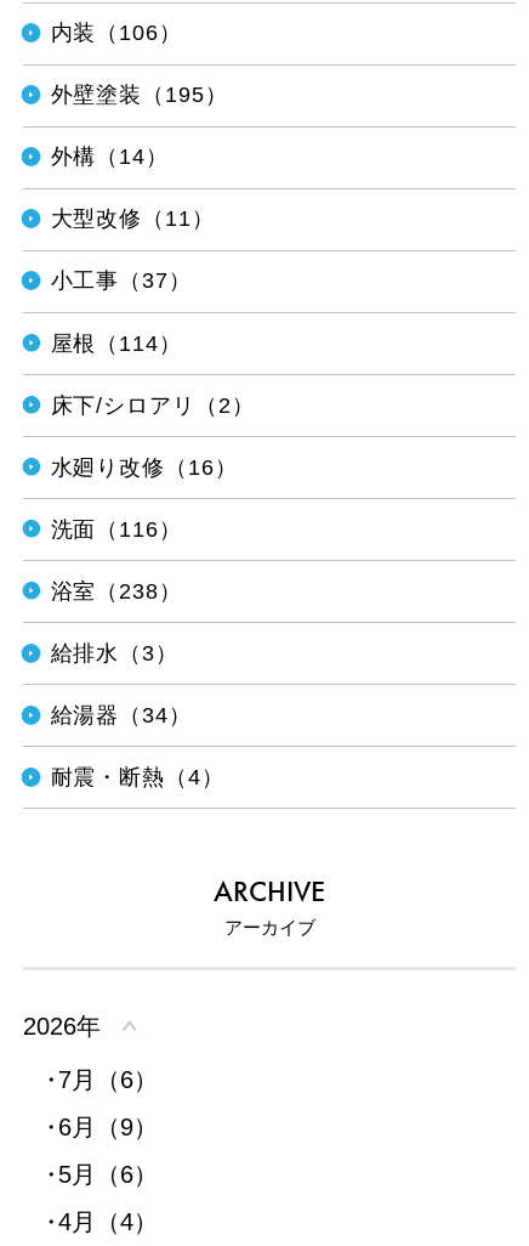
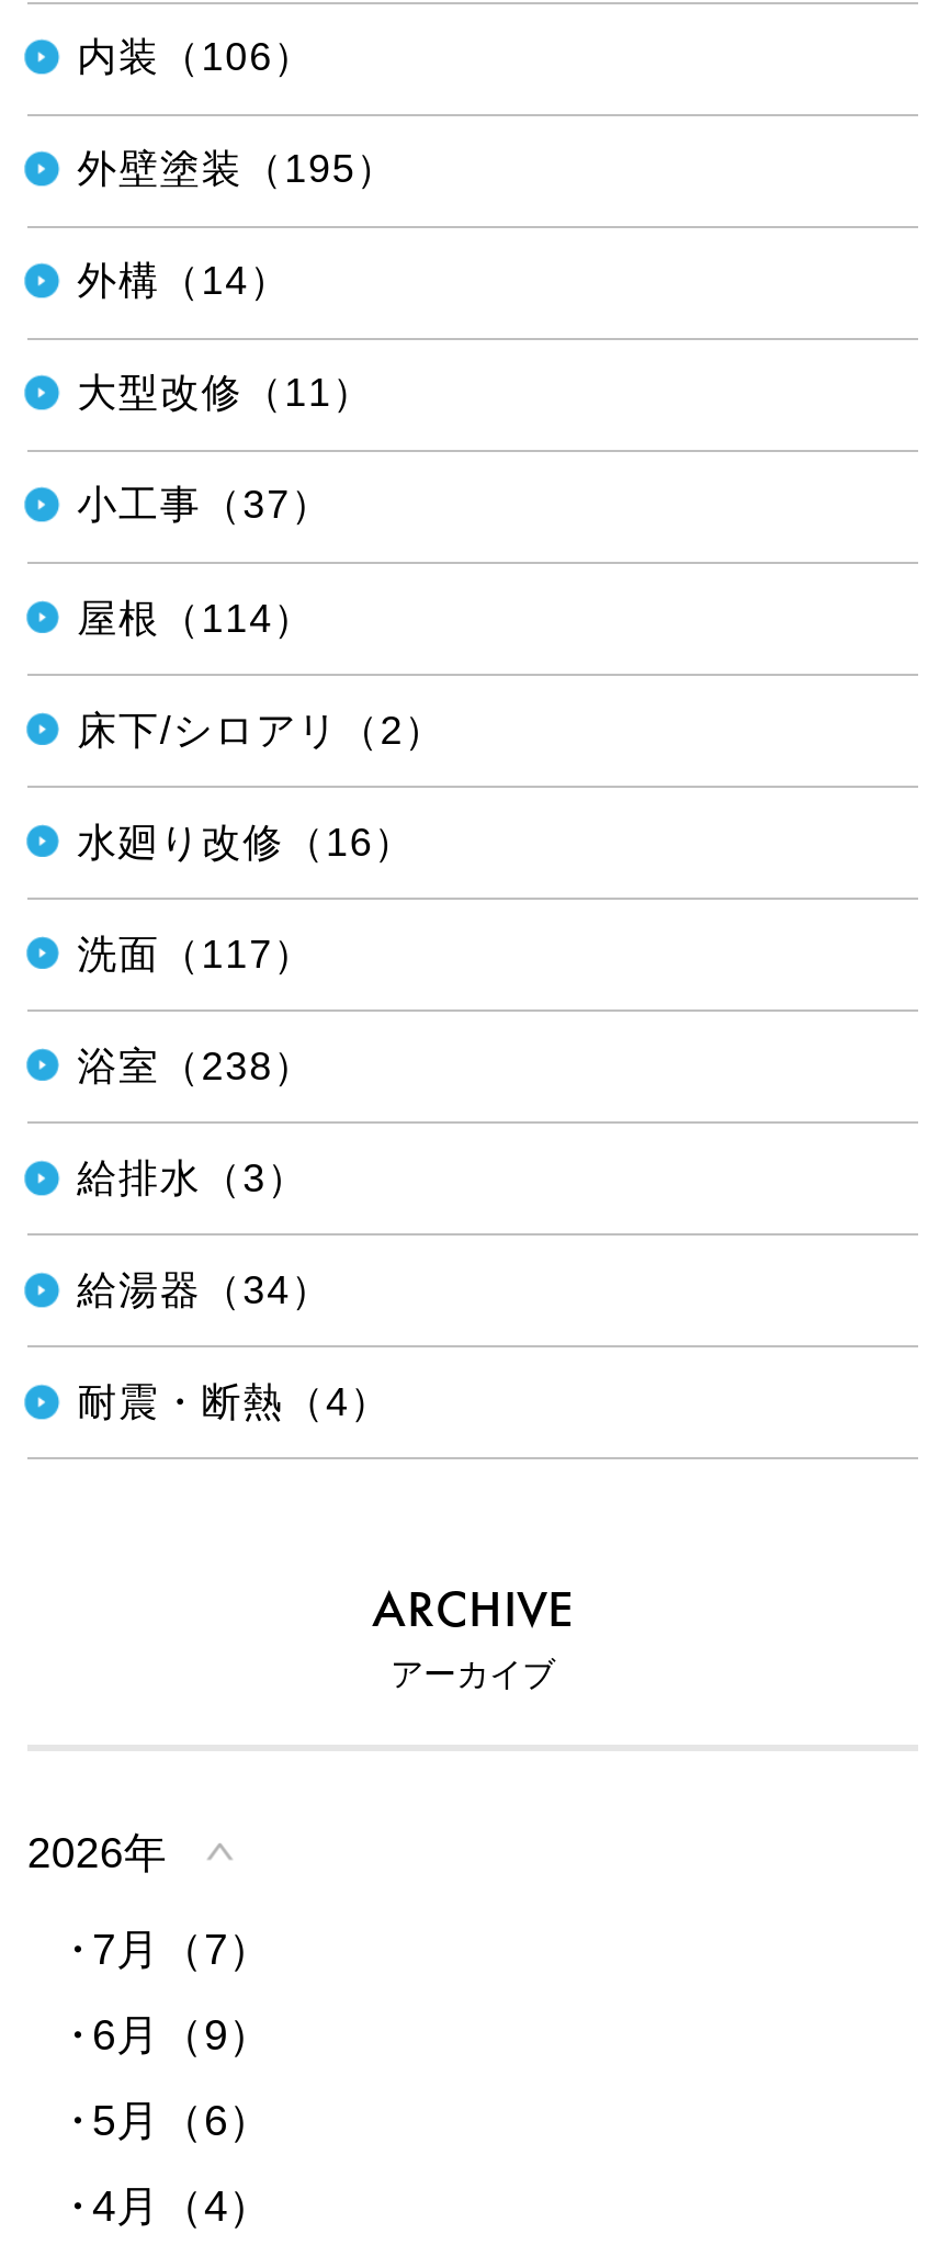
- 洗面（116）
+ 洗面（117）

- 7月（6）
+ 7月（7）
